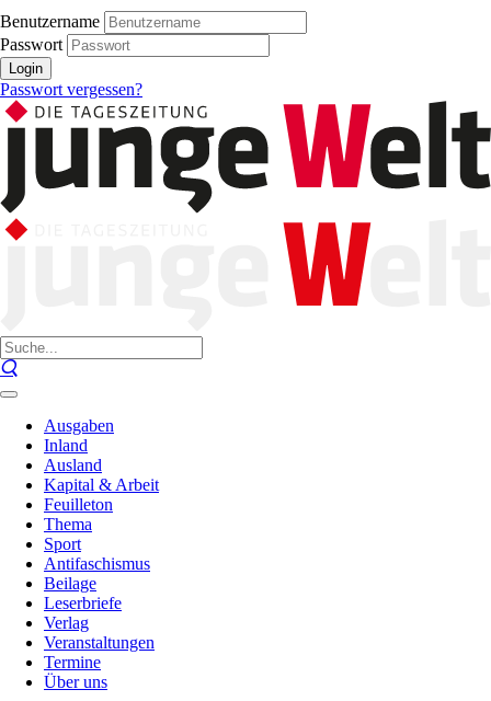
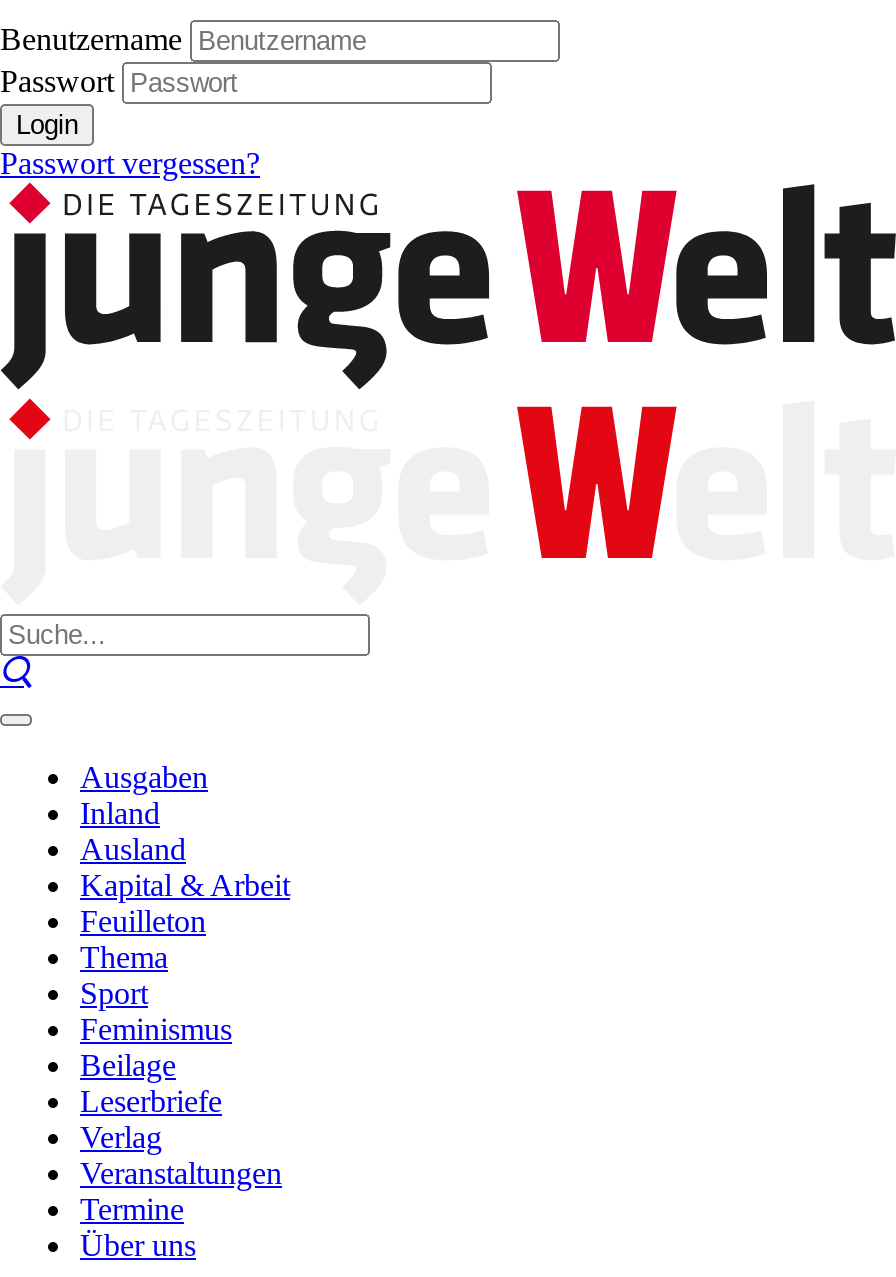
- Antifaschismus
+ Feminismus
